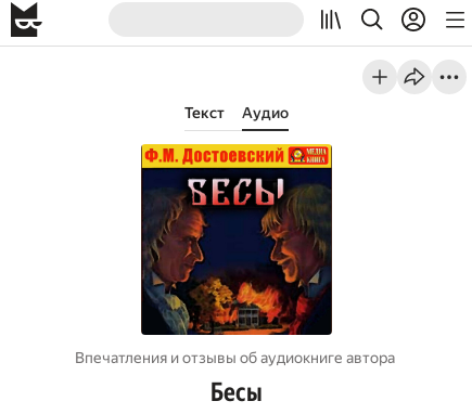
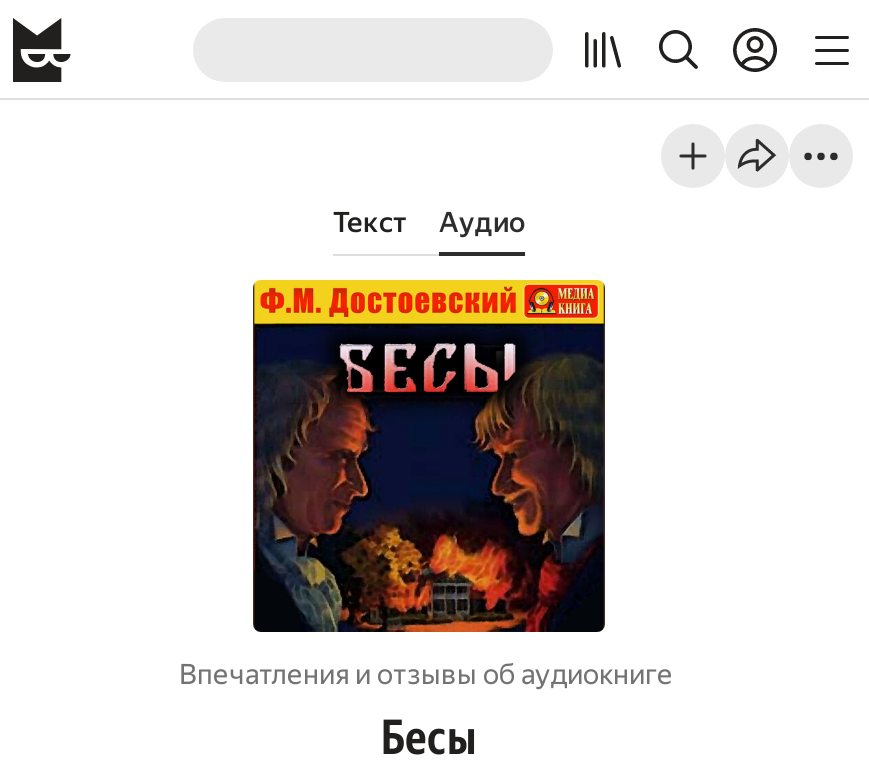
- Впечатления и отзывы об aудиокниге автора
+ Впечатления и отзывы об aудиокниге
